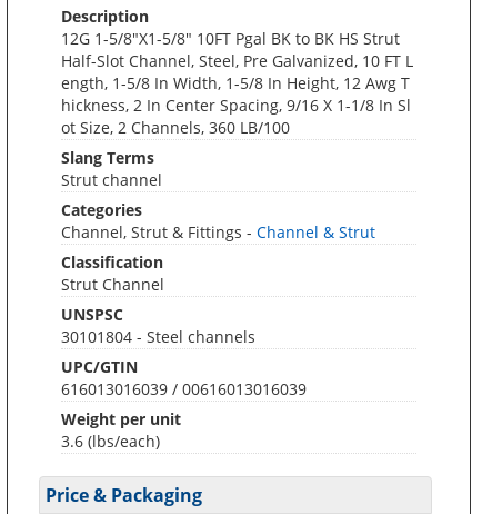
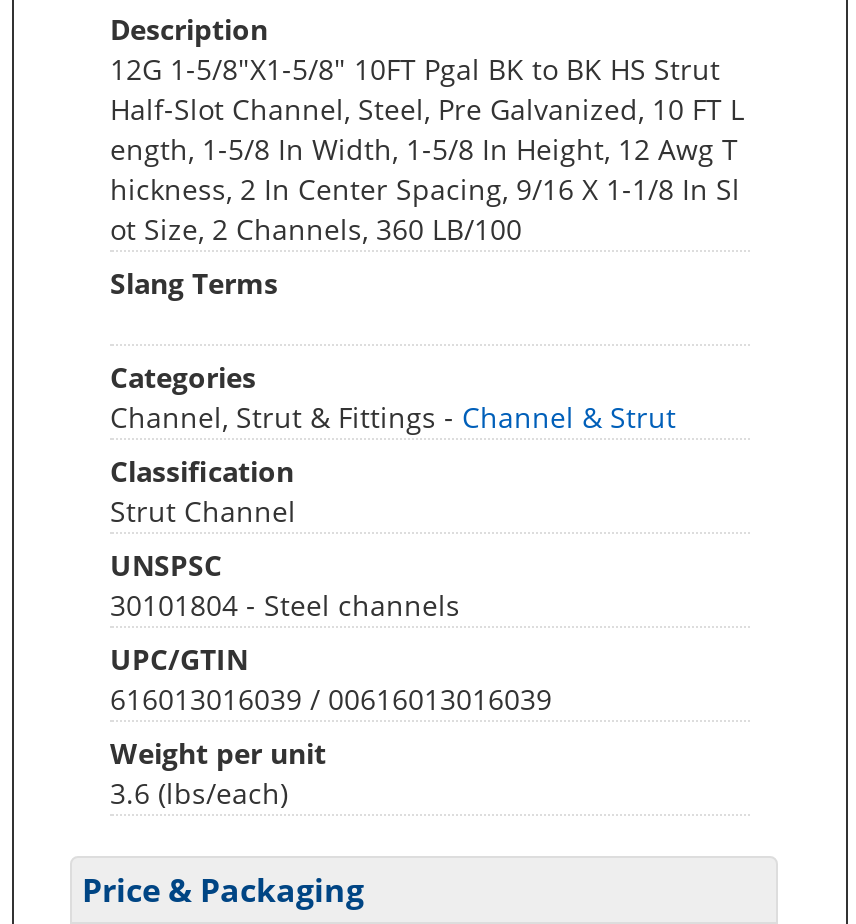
- Strut channel
